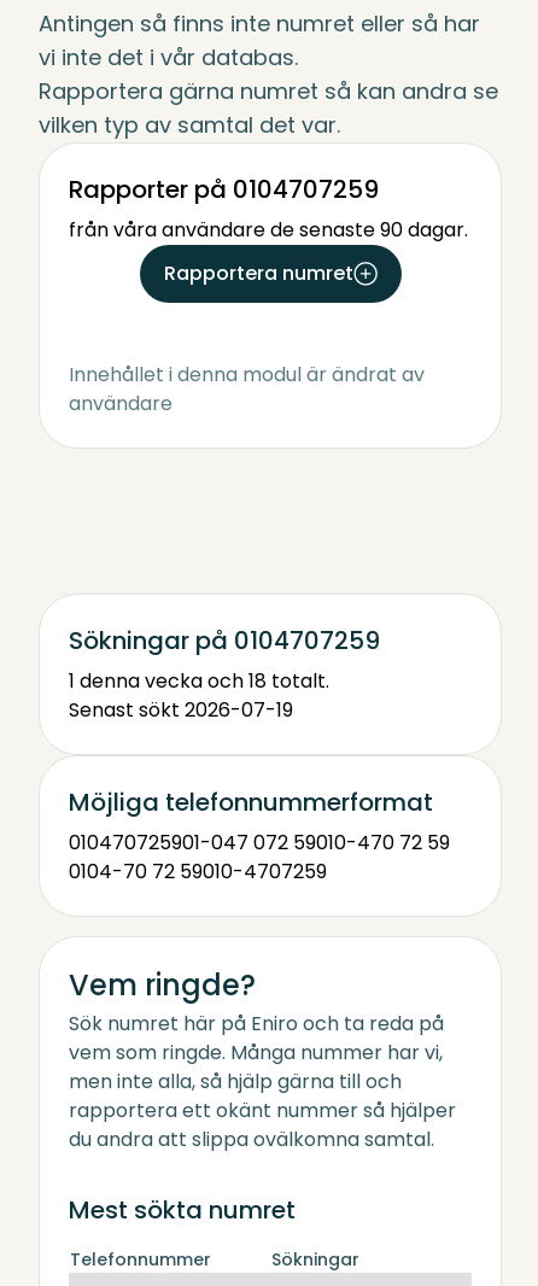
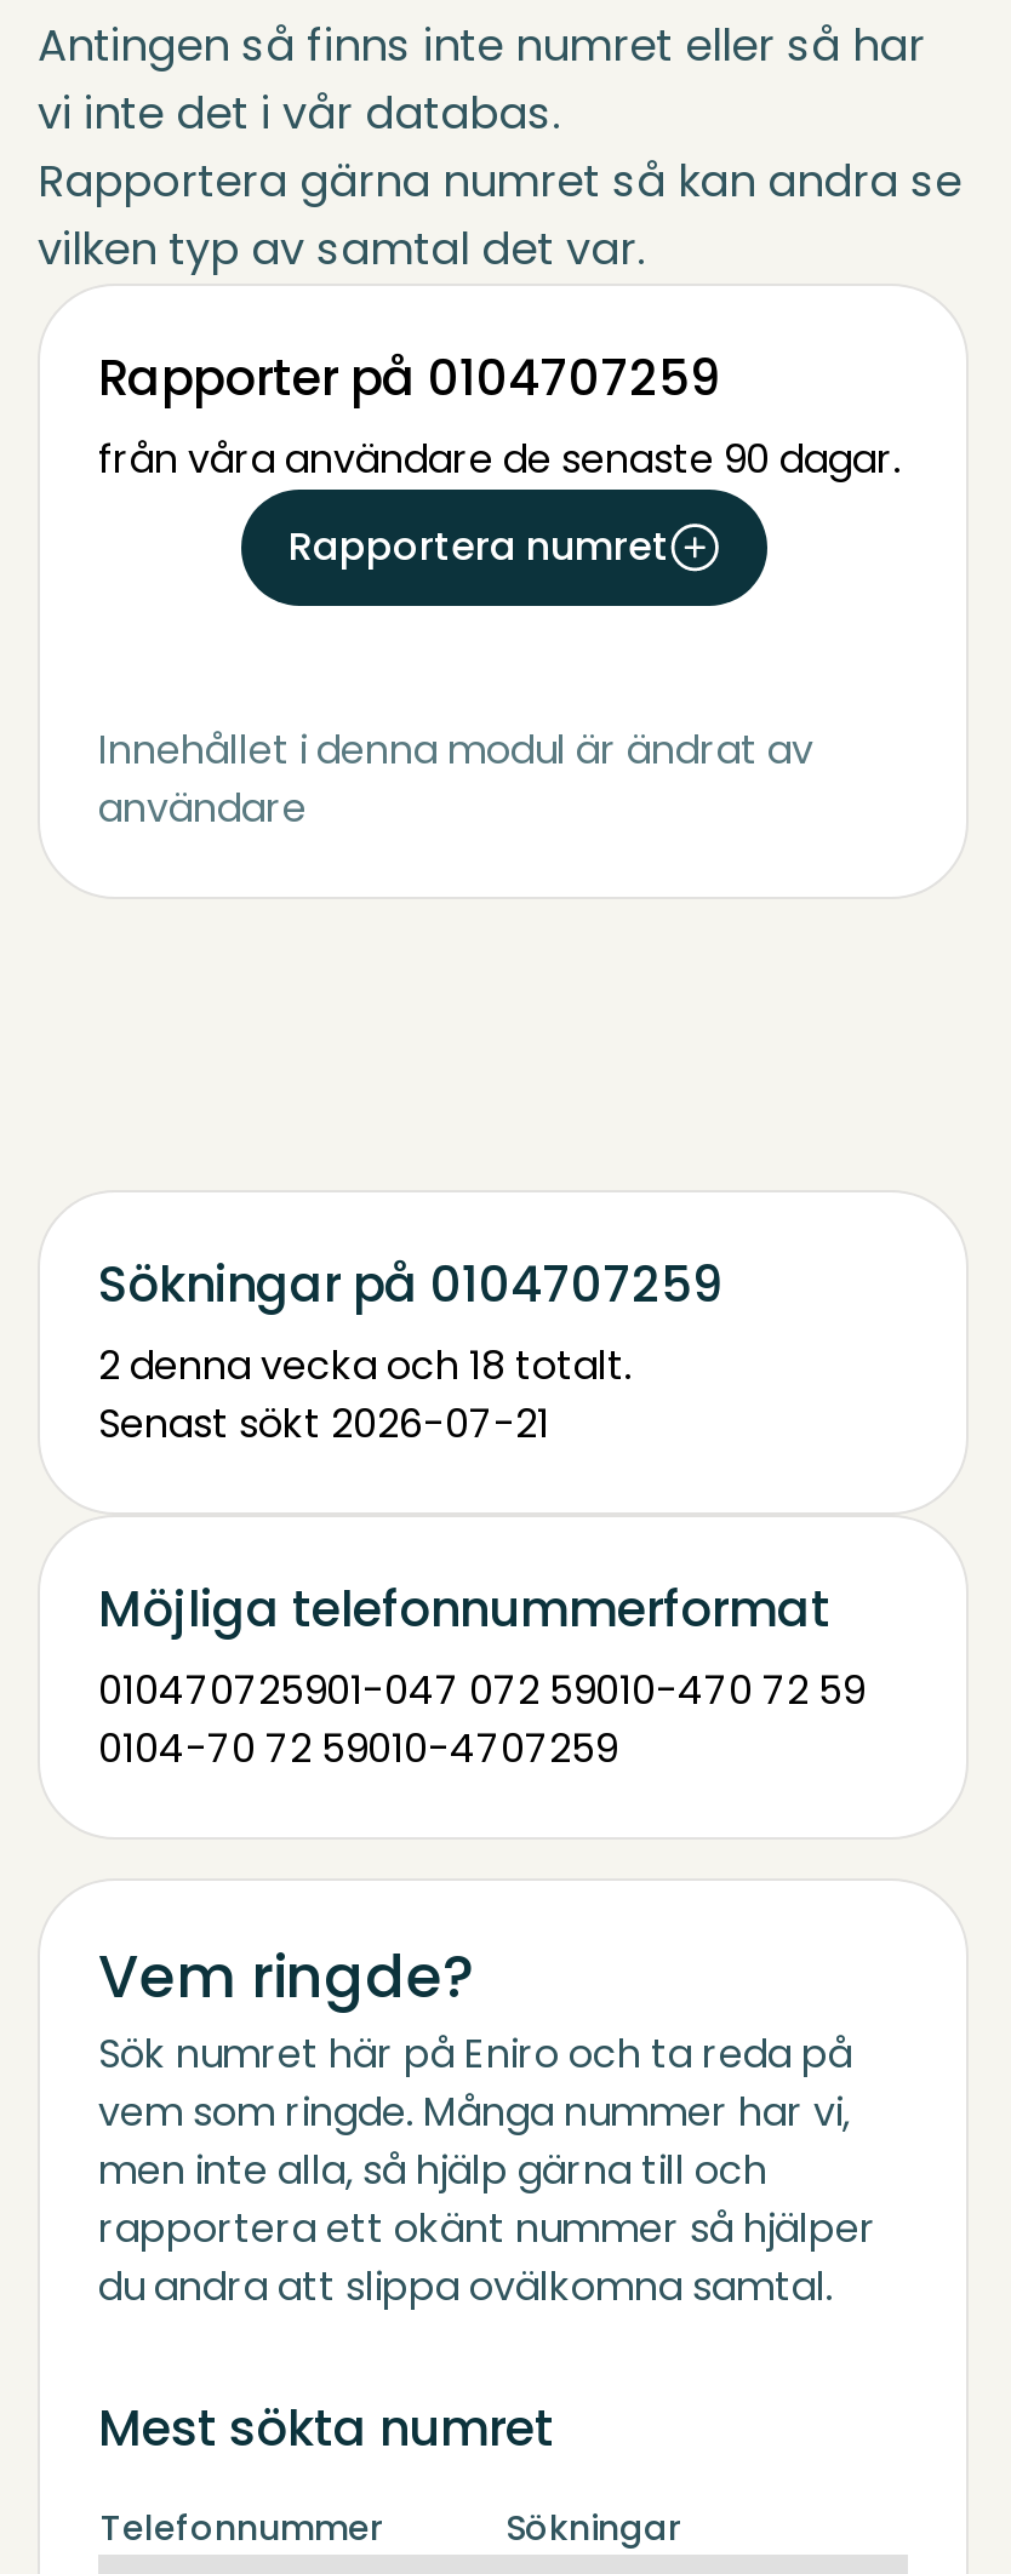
- 1 denna vecka och 18 totalt.
+ 2 denna vecka och 18 totalt.

- Senast sökt 2026-07-19
+ Senast sökt 2026-07-21
